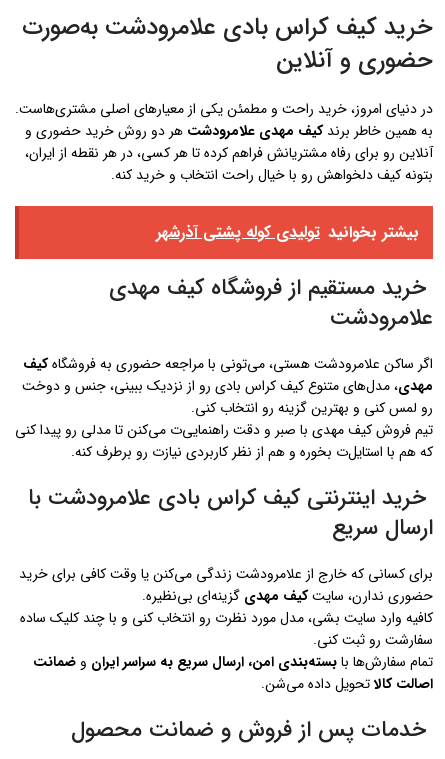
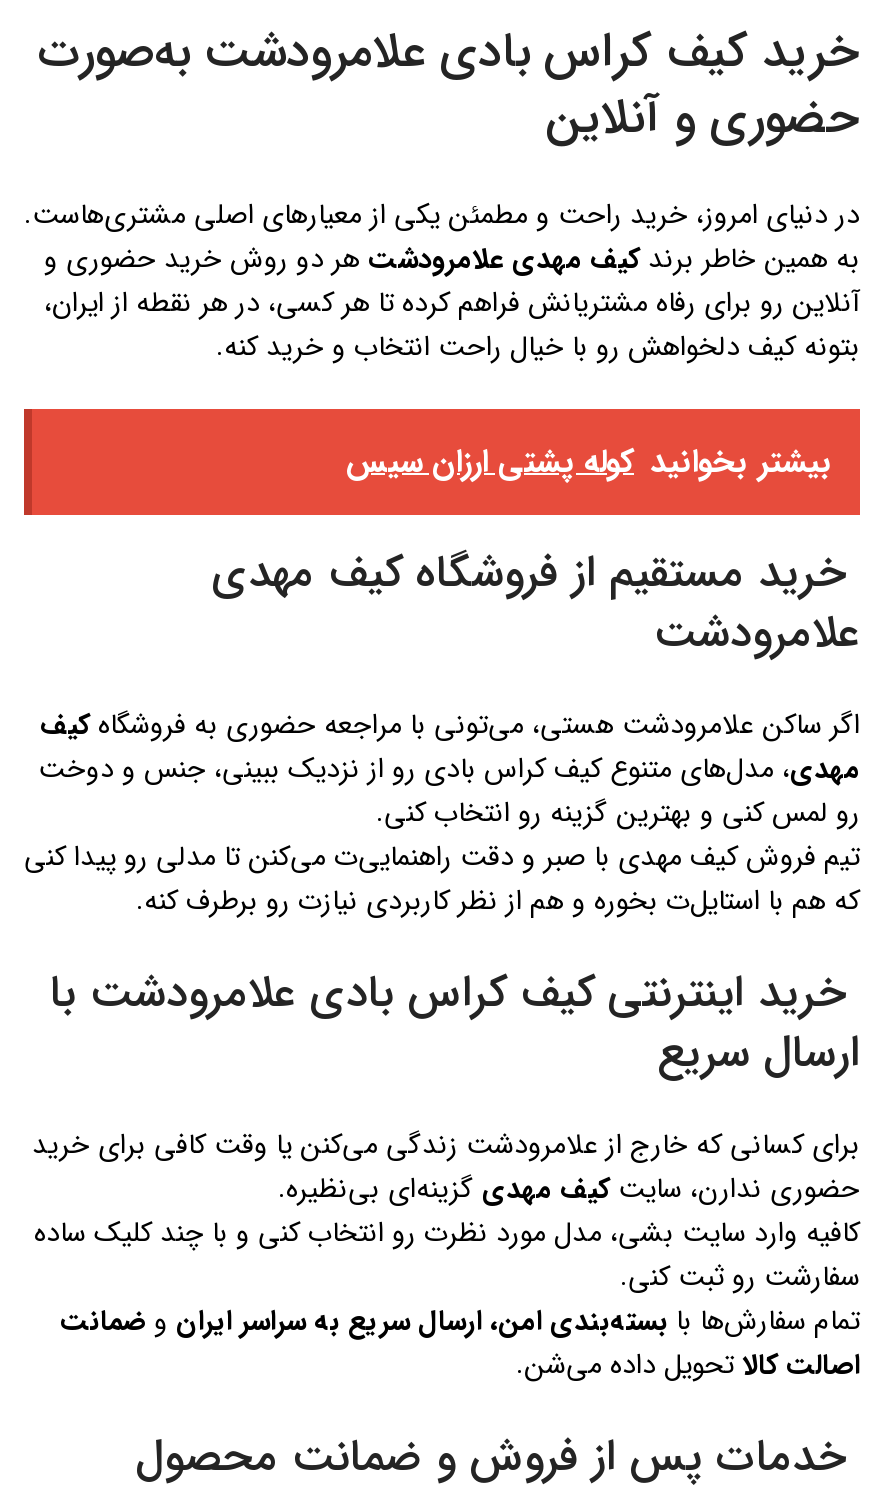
- بیشتر بخوانید تولیدی کوله پشتی آذرشهر
+ بیشتر بخوانید کوله پشتی ارزان سيس
